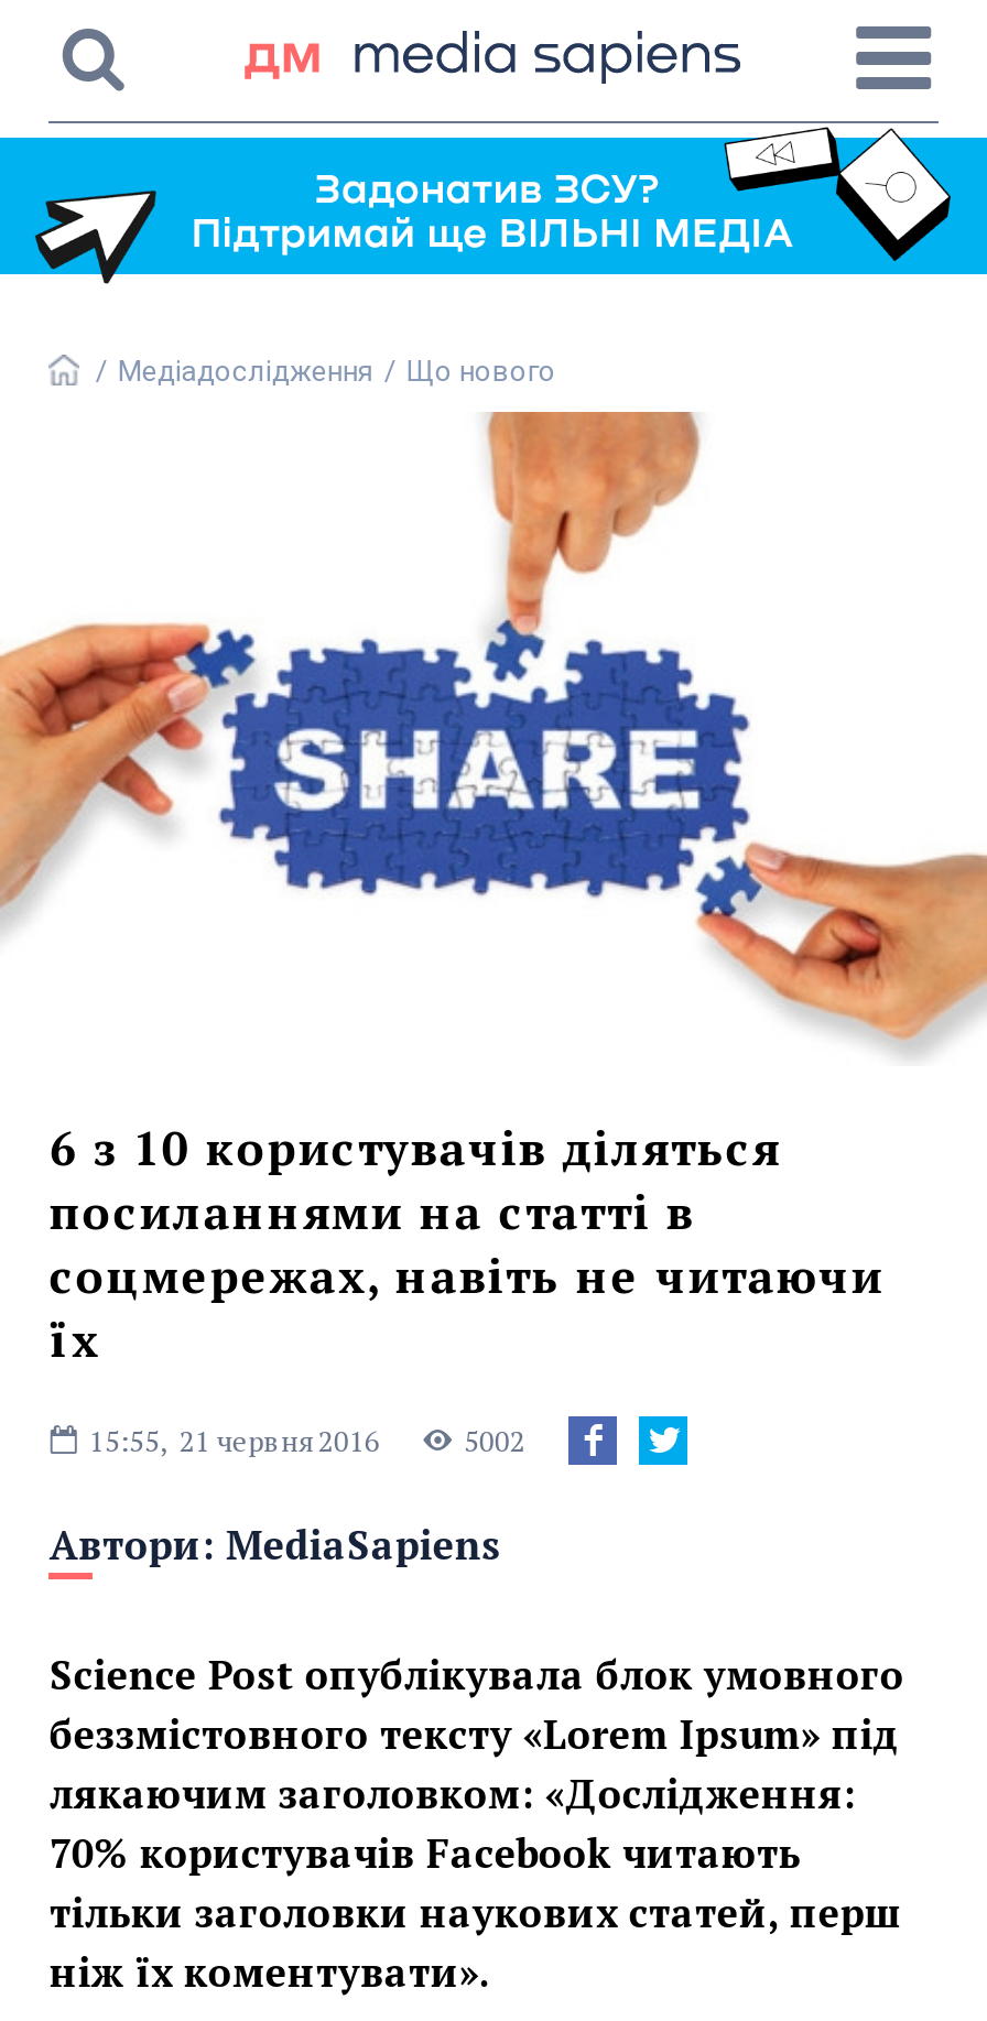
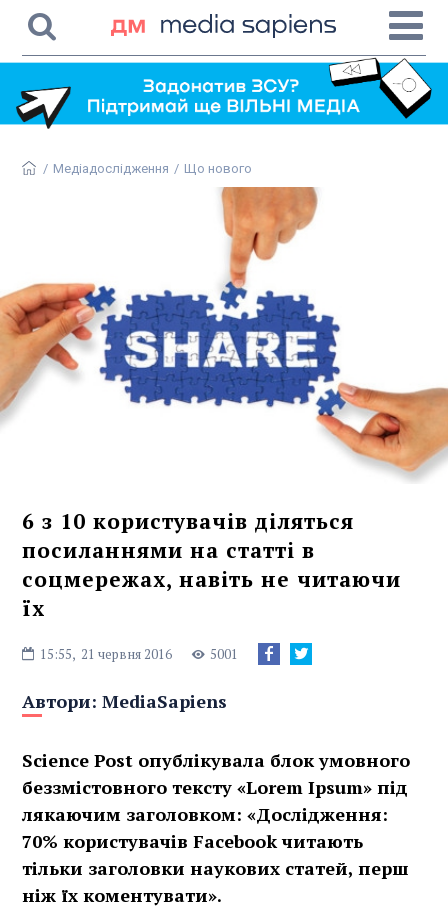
- 5002
+ 5001
